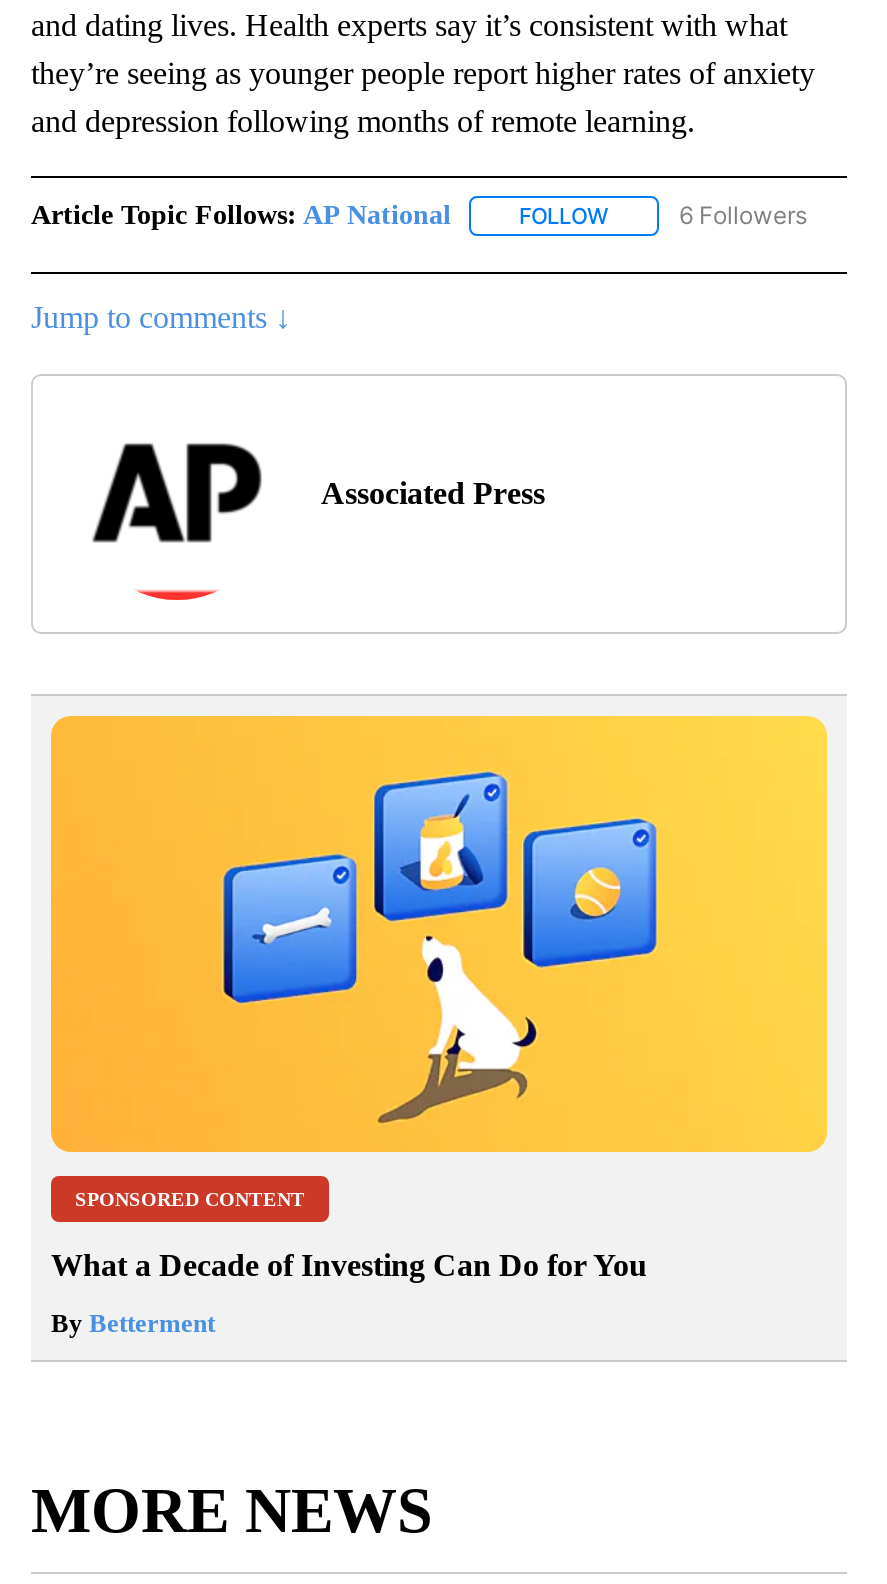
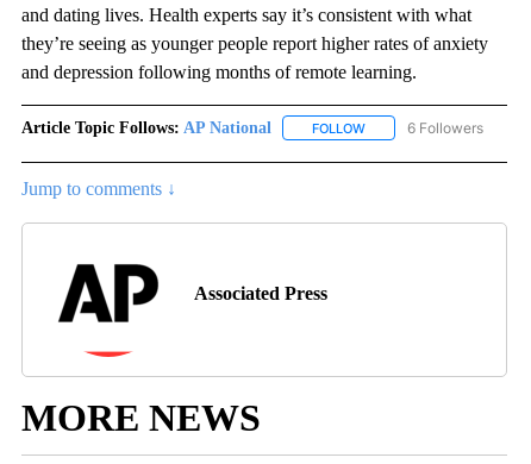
- [image]
- SPONSORED CONTENT
- What a Decade of Investing Can Do for You
- By Betterment
